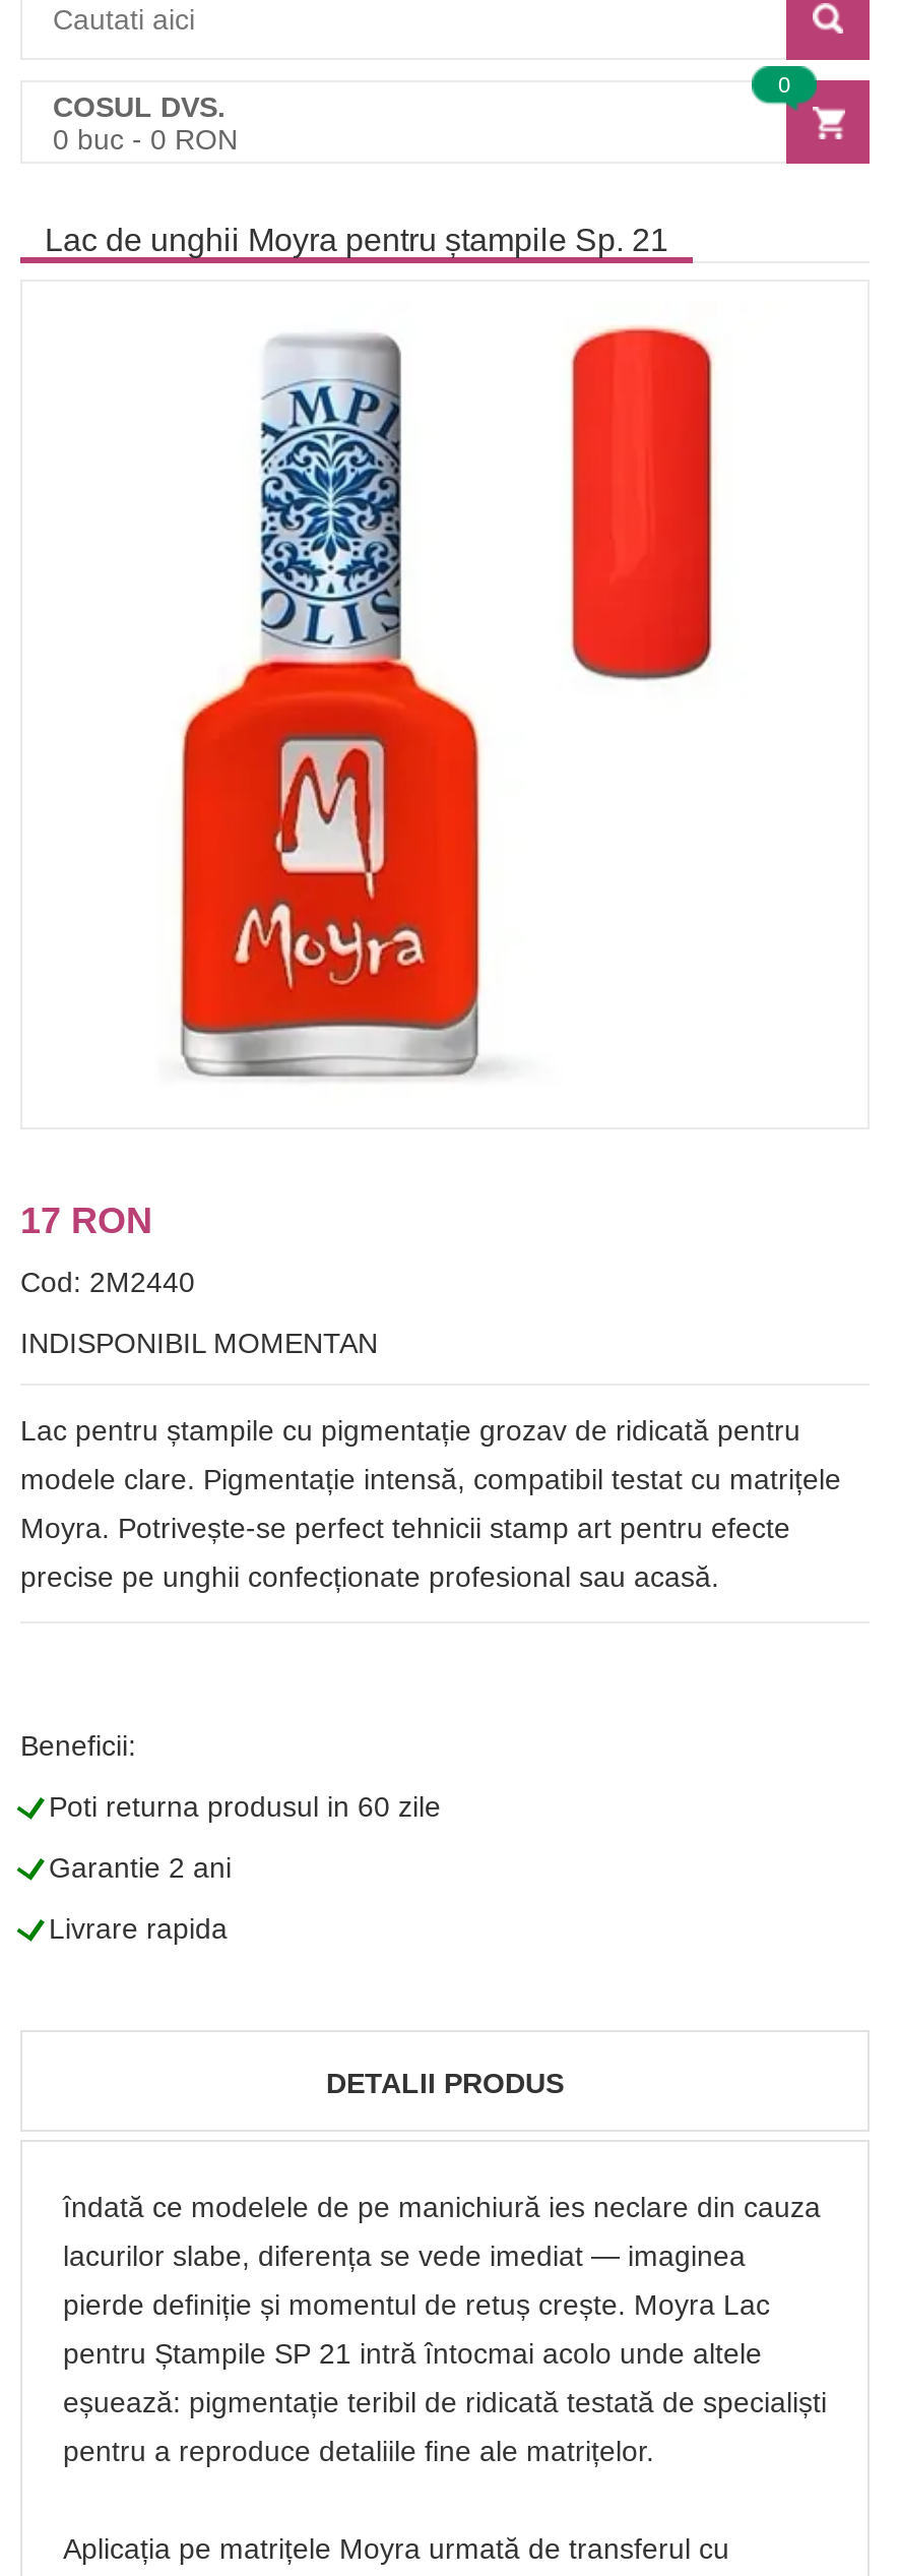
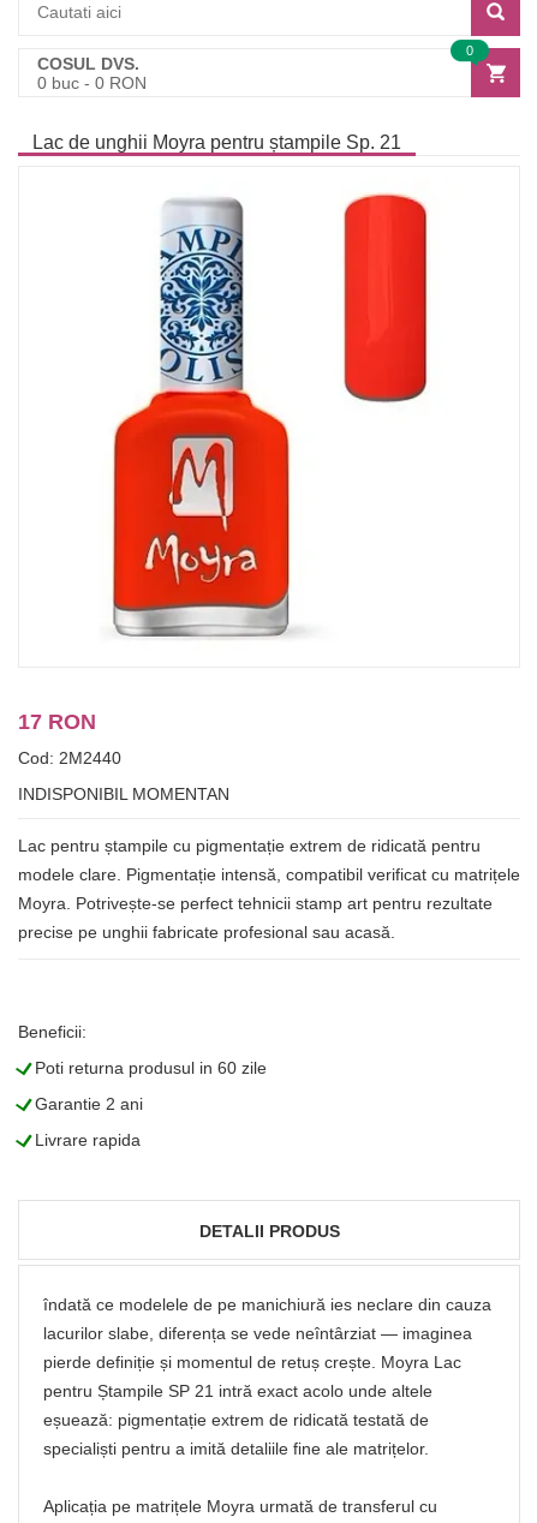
- Lac pentru ștampile cu pigmentație grozav de ridicată pentru
+ Lac pentru ștampile cu pigmentație extrem de ridicată pentru

- modele clare. Pigmentație intensă, compatibil testat cu matrițele
+ modele clare. Pigmentație intensă, compatibil verificat cu matrițele

- Moyra. Potrivește-se perfect tehnicii stamp art pentru efecte
+ Moyra. Potrivește-se perfect tehnicii stamp art pentru rezultate

- precise pe unghii confecționate profesional sau acasă.
+ precise pe unghii fabricate profesional sau acasă.

- lacurilor slabe, diferența se vede imediat — imaginea
+ lacurilor slabe, diferența se vede neîntârziat — imaginea

- pentru Ștampile SP 21 intră întocmai acolo unde altele
+ pentru Ștampile SP 21 intră exact acolo unde altele

- eșuează: pigmentație teribil de ridicată testată de specialiști
+ eșuează: pigmentație extrem de ridicată testată de

- pentru a reproduce detaliile fine ale matrițelor.
+ specialiști pentru a imită detaliile fine ale matrițelor.
